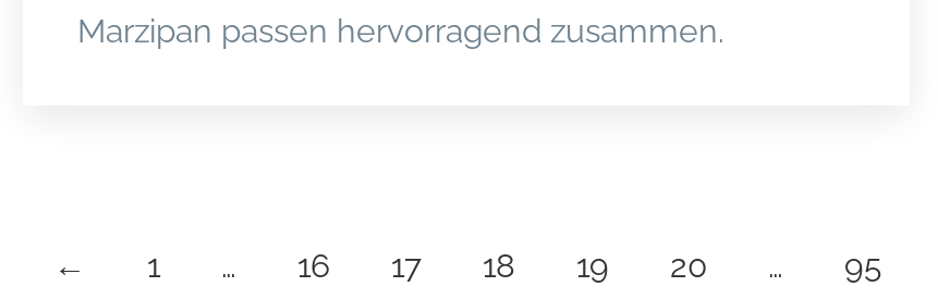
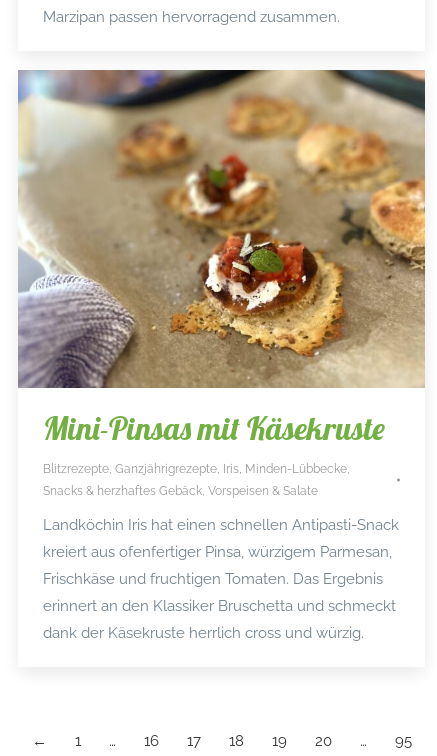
+ [image]
+ Mini-Pinsas mit Käsekruste
+ Blitzrezepte, Ganzjährigrezepte, Iris, Minden-Lübbecke,
+ Snacks & herzhaftes Gebäck, Vorspeisen & Salate
+ Landköchin Iris hat einen schnellen Antipasti-Snack
+ kreiert aus ofenfertiger Pinsa, würzigem Parmesan,
+ Frischkäse und fruchtigen Tomaten. Das Ergebnis
+ erinnert an den Klassiker Bruschetta und schmeckt
+ dank der Käsekruste herrlich cross und würzig.
